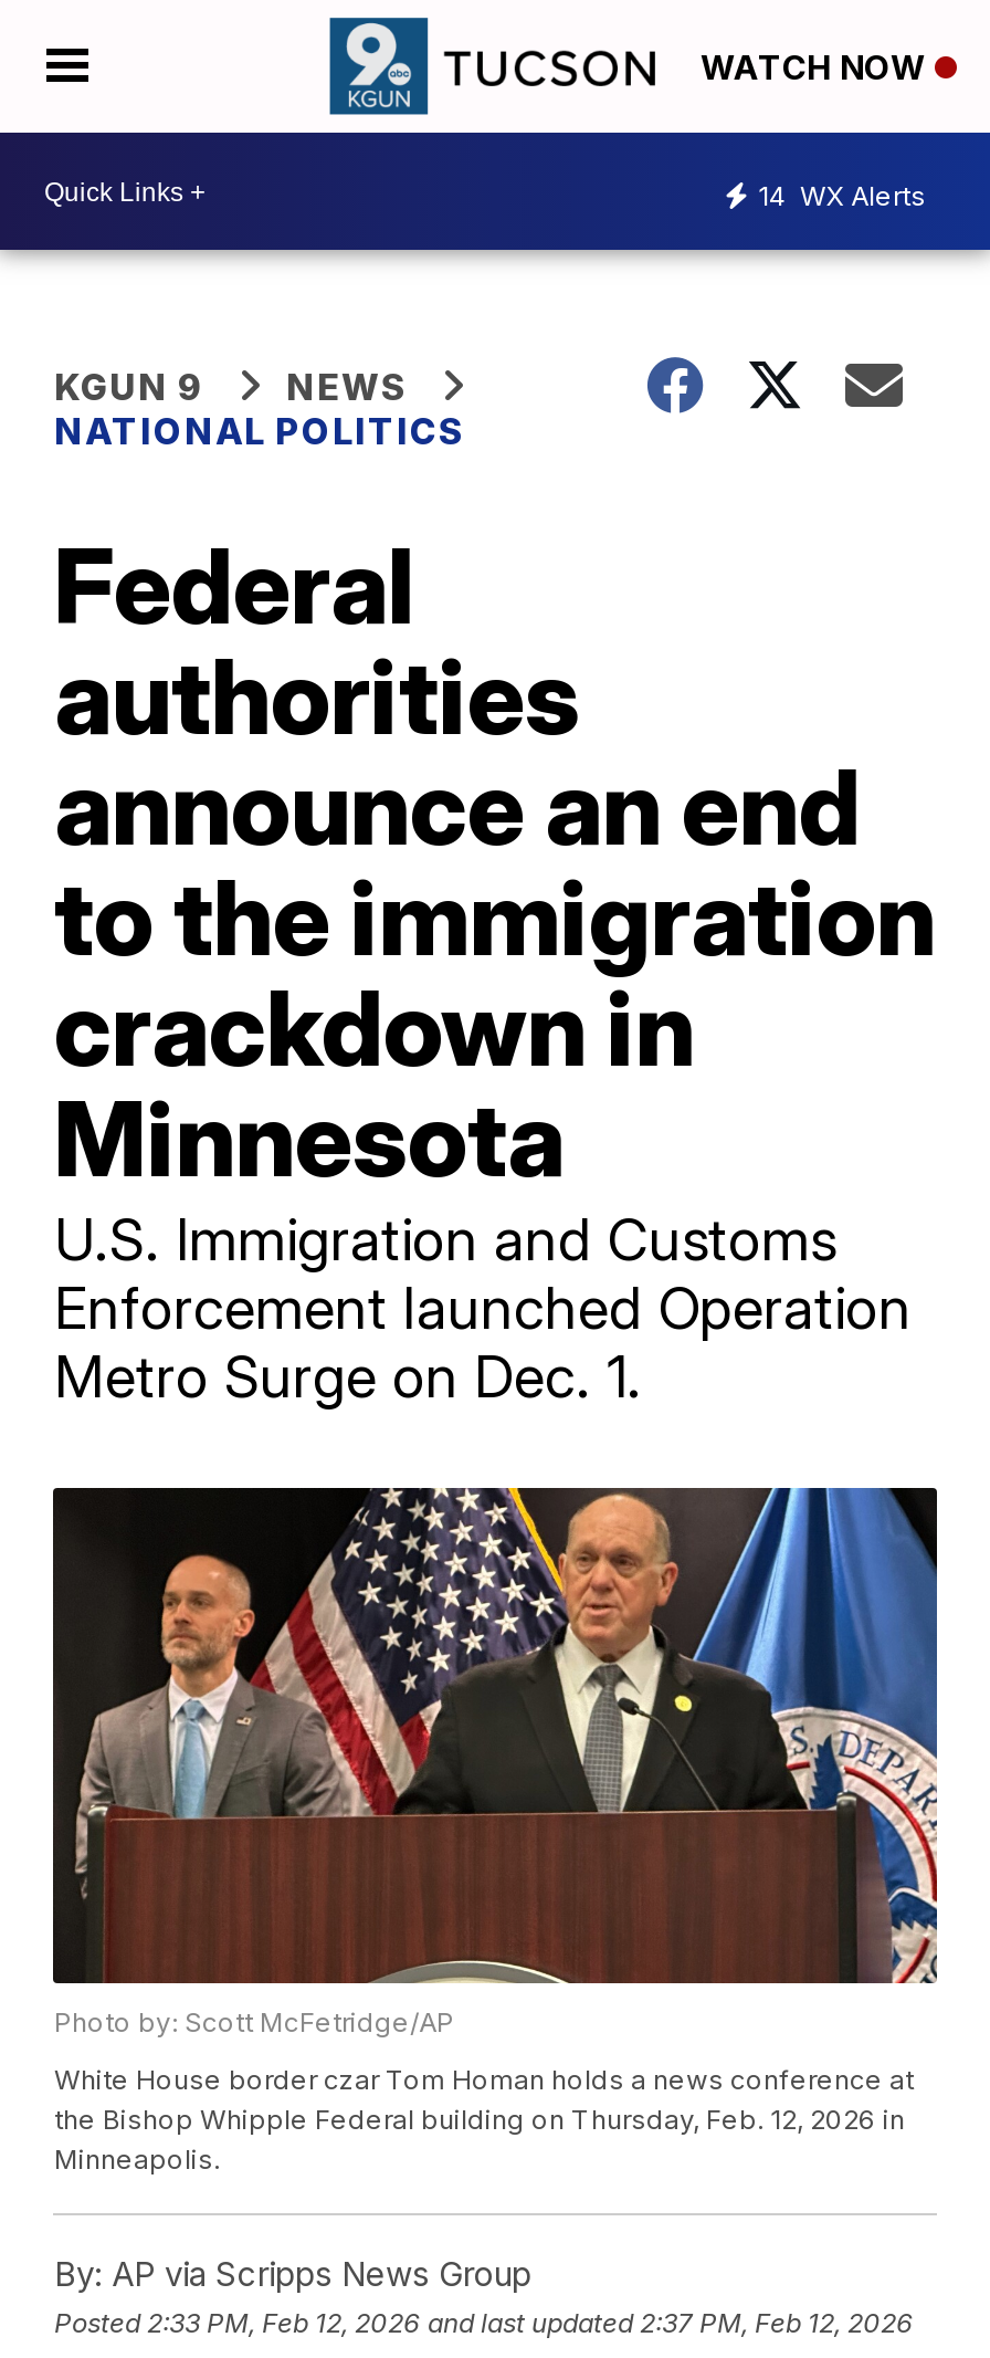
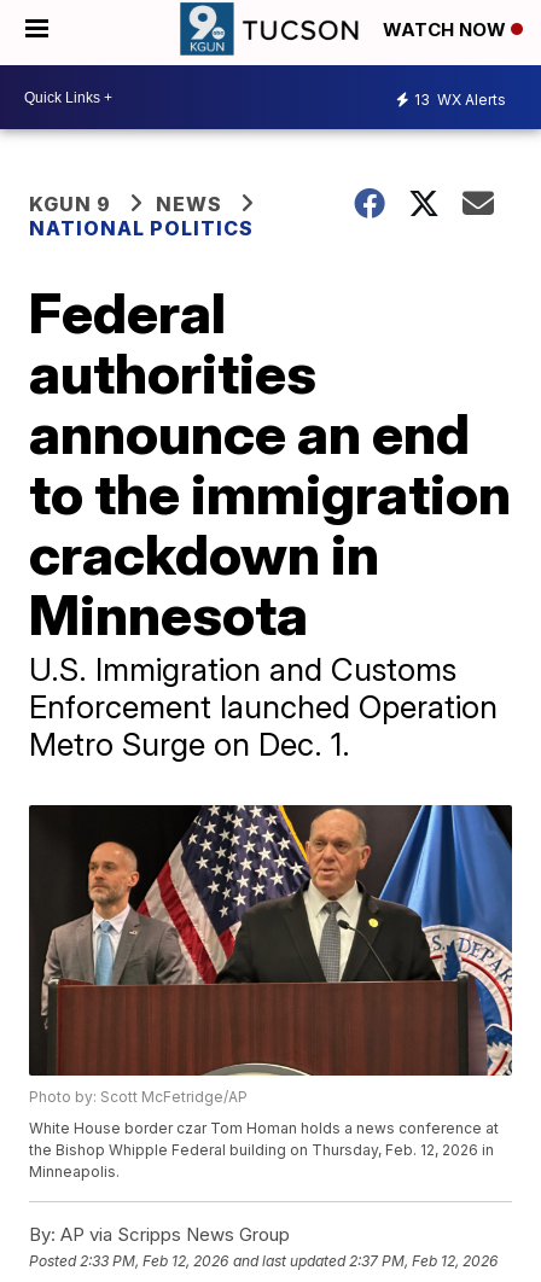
- 14 WX Alerts
+ 13 WX Alerts
